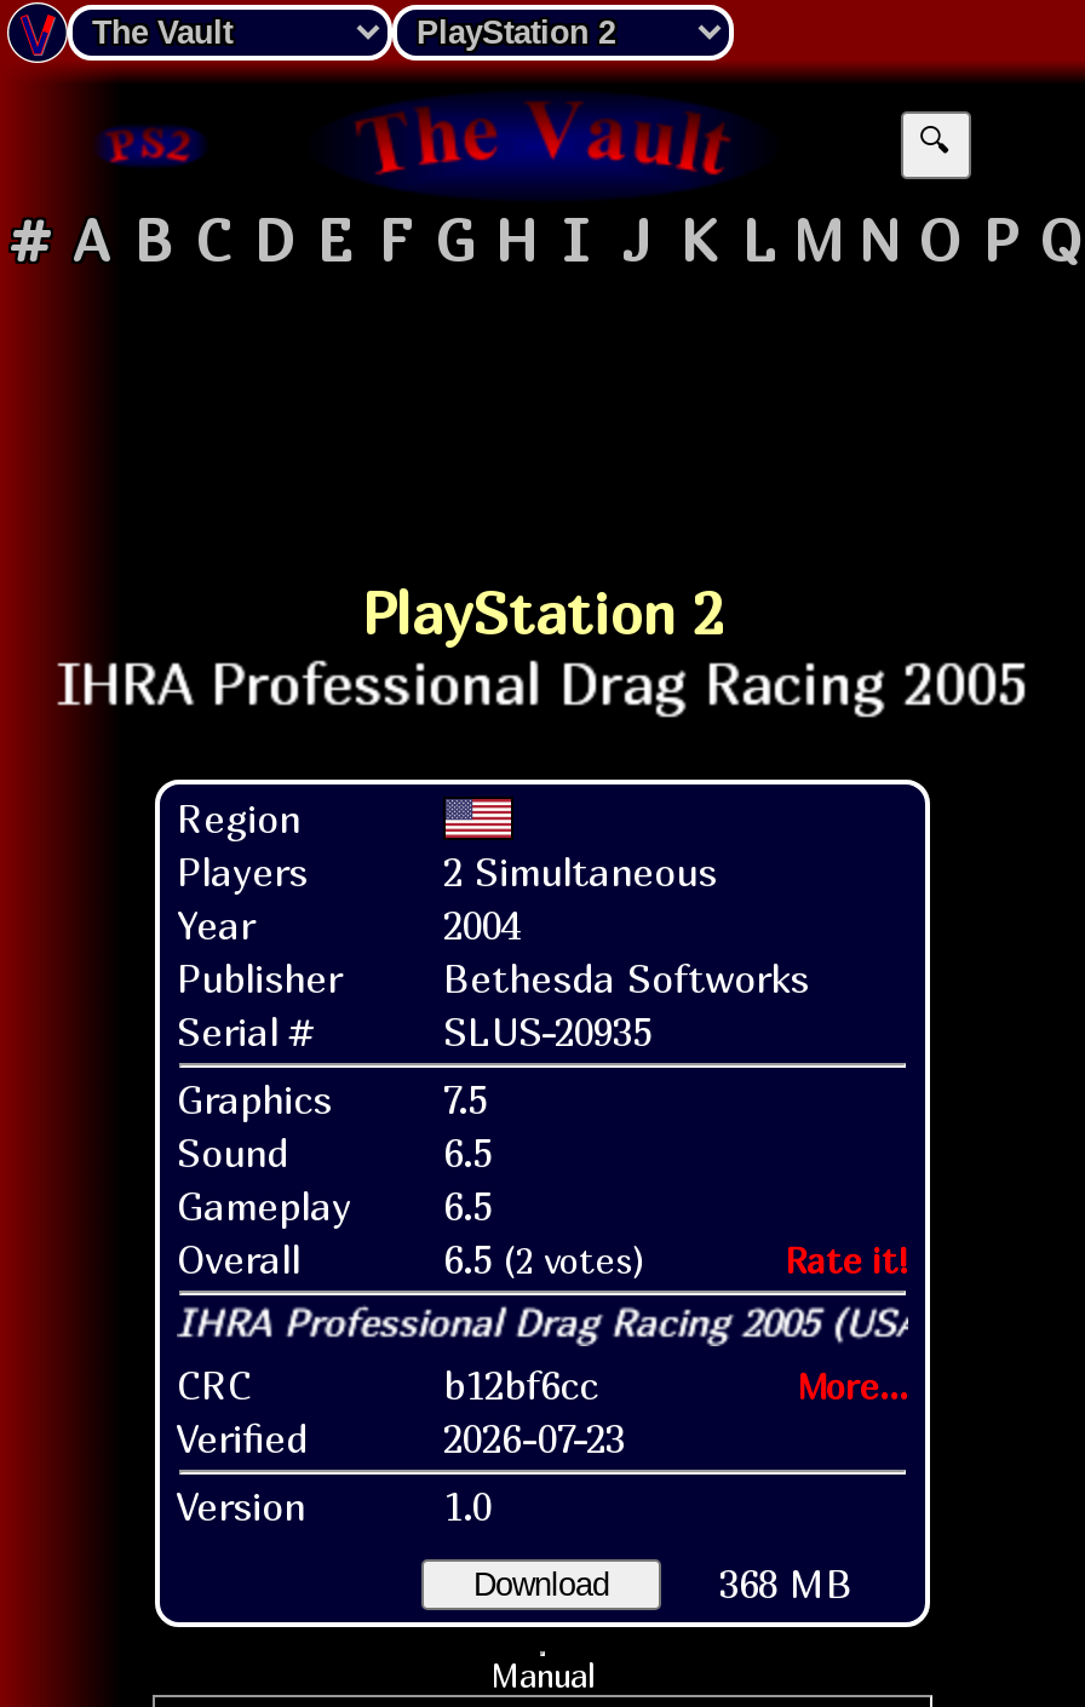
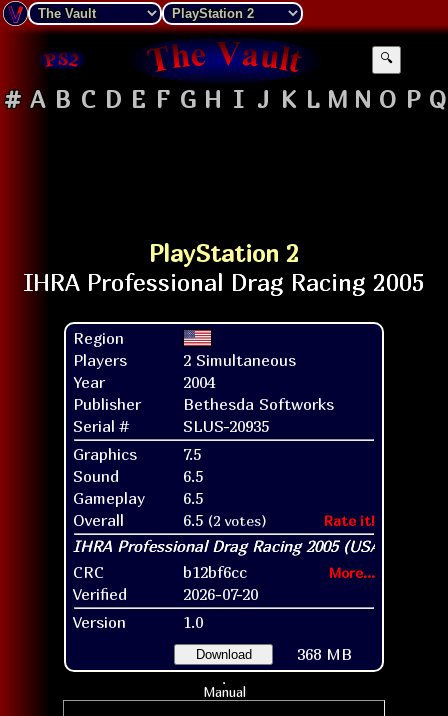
- 2026-07-23
+ 2026-07-20
